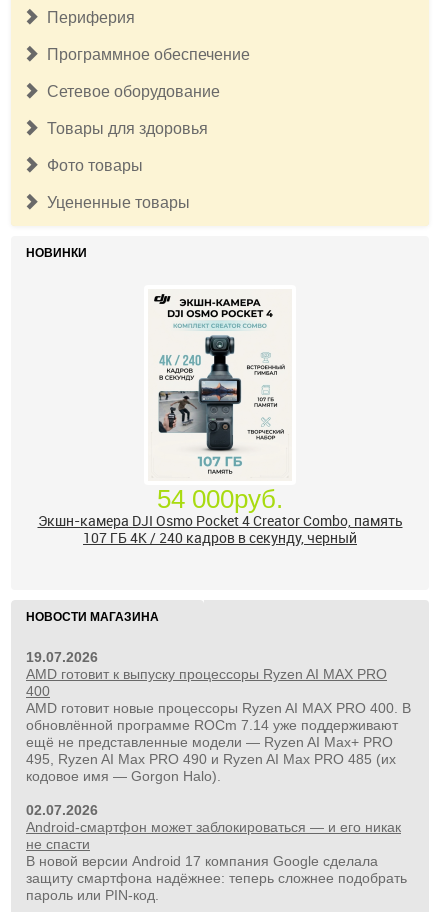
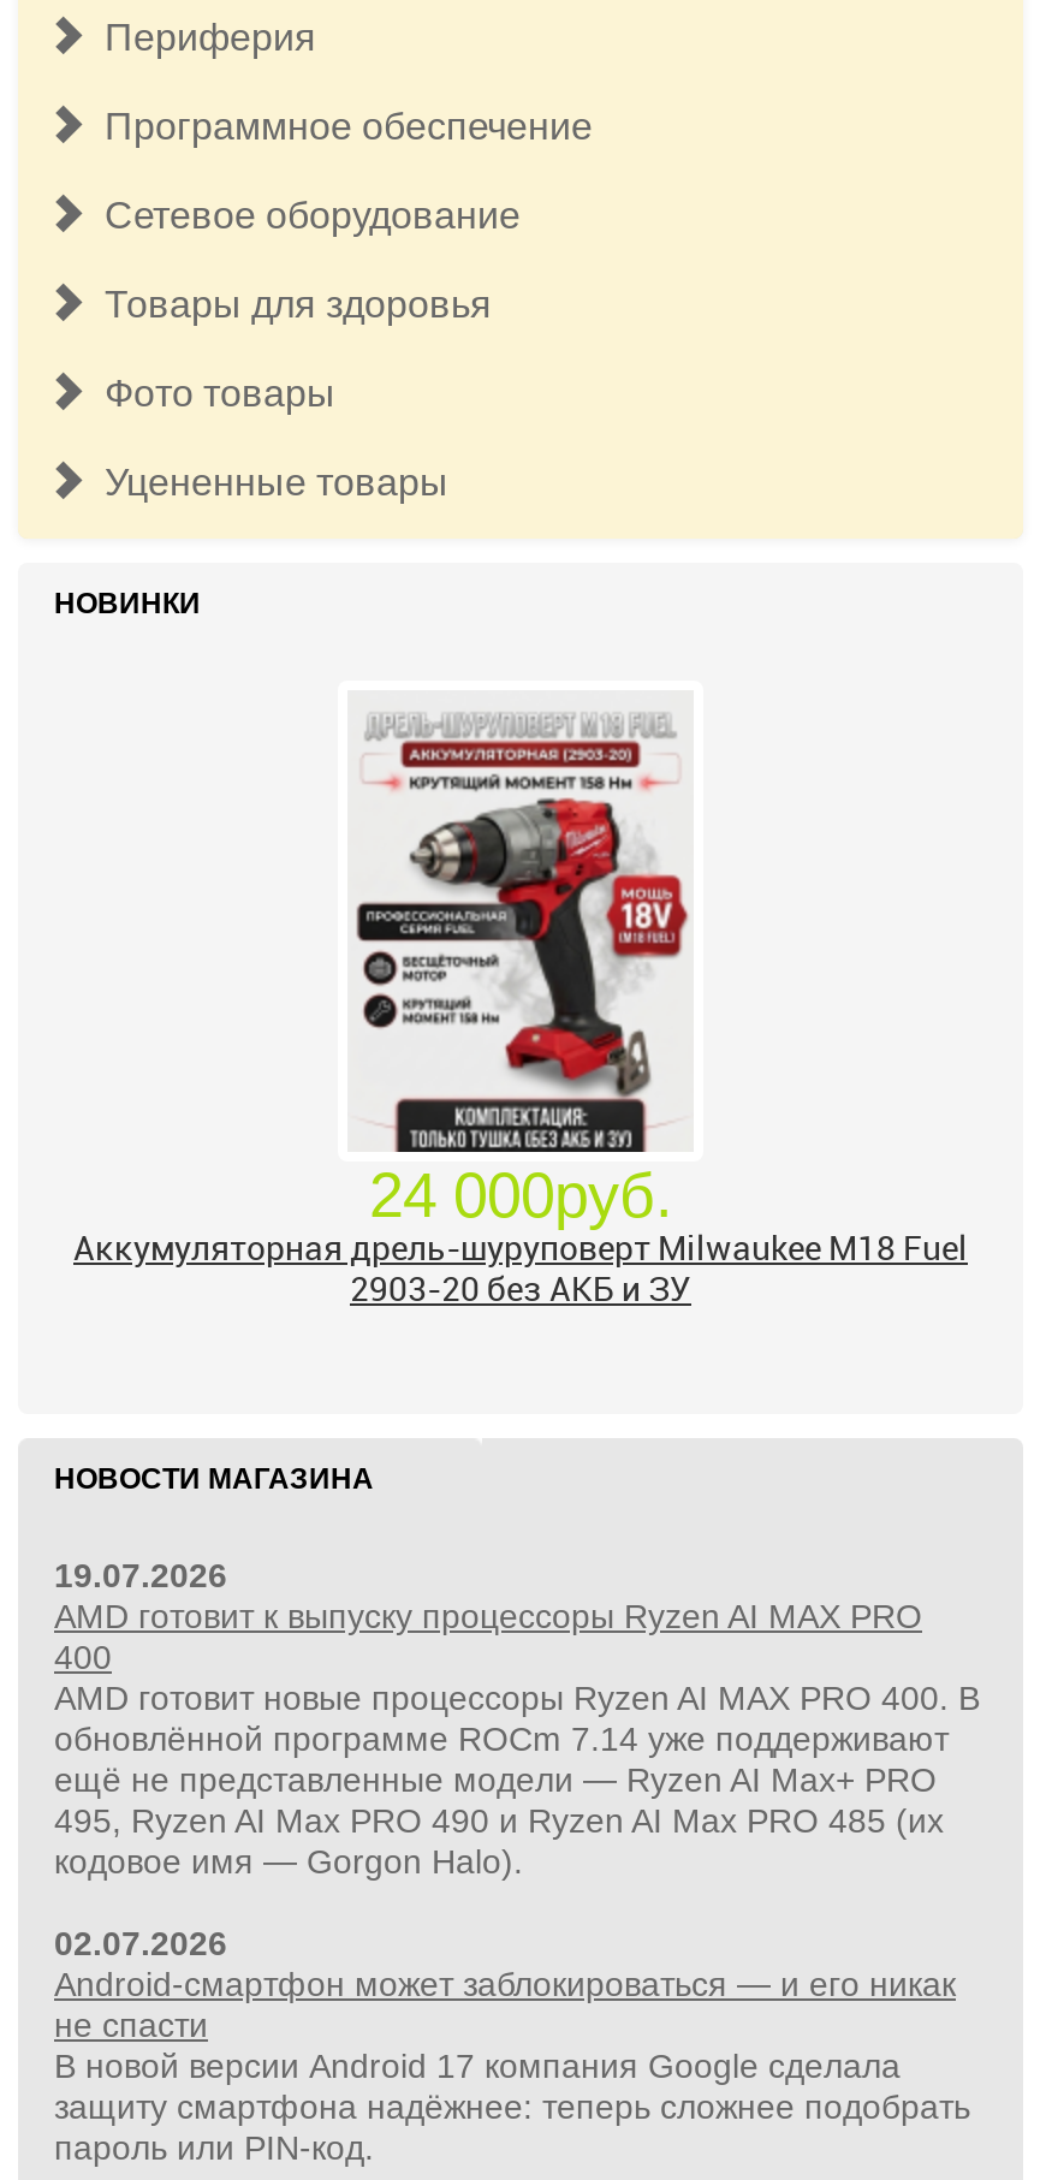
- [image]
- 54 000руб.
- Экшн-камера DJI Osmo Pocket 4 Creator Combo, память
- 107 ГБ 4K / 240 кадров в секунду, черный
+ [image]
+ 24 000руб.
+ Аккумуляторная дрель-шуруповерт Milwaukee M18 Fuel
+ 2903-20 без АКБ и ЗУ
